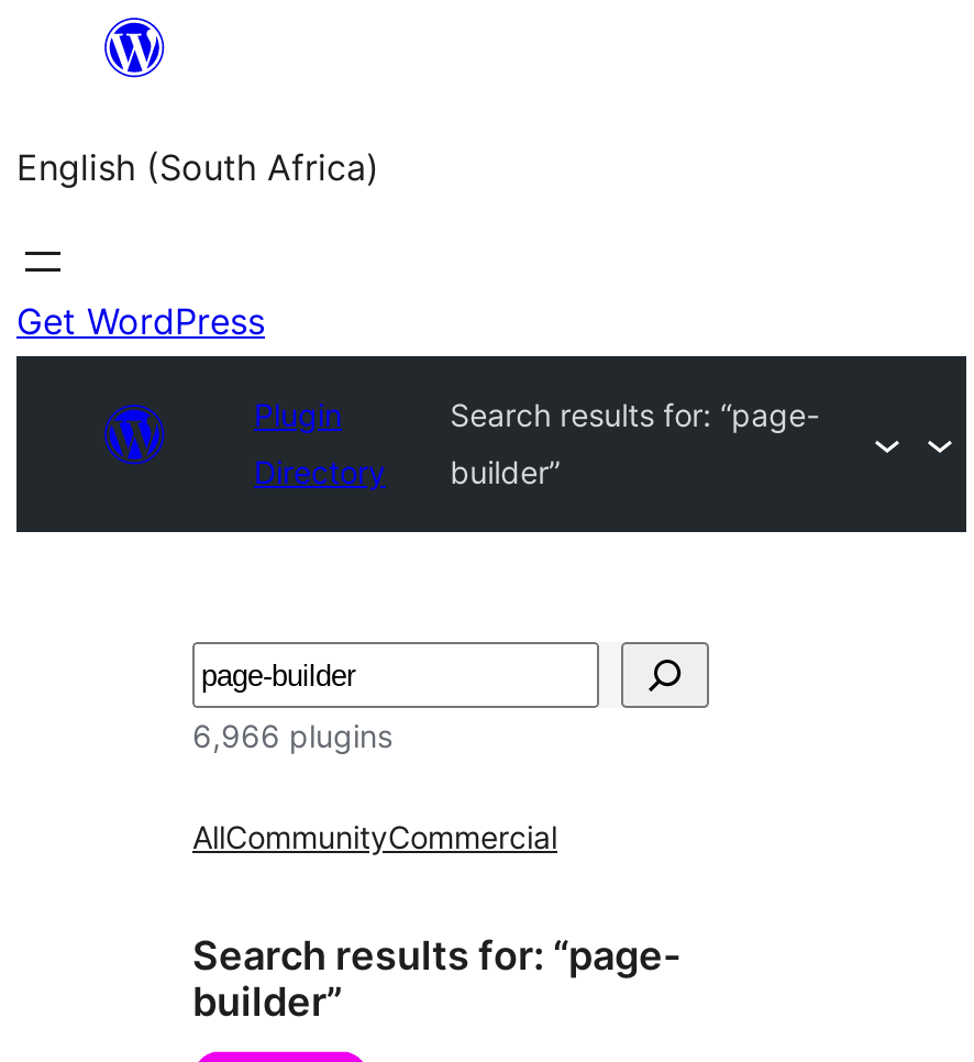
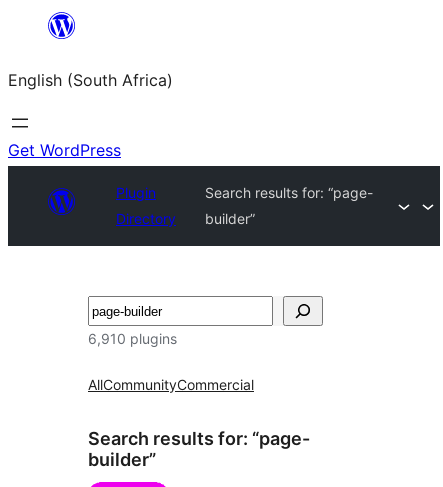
- 6,966 plugins
+ 6,910 plugins
